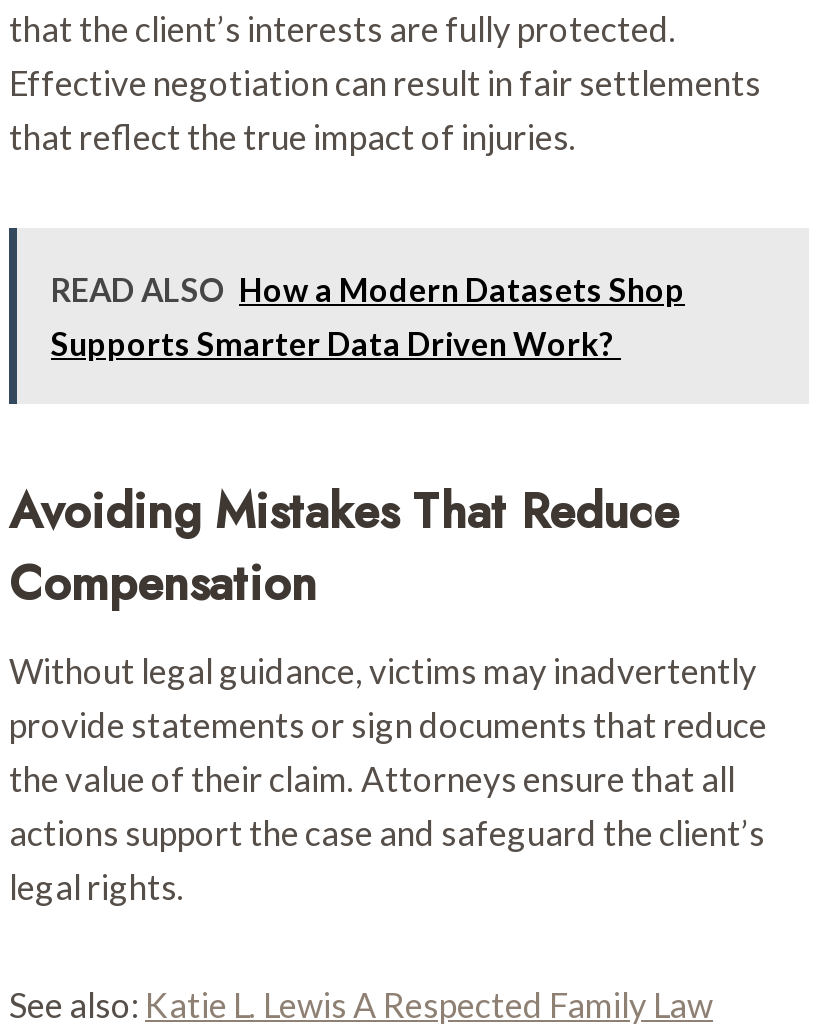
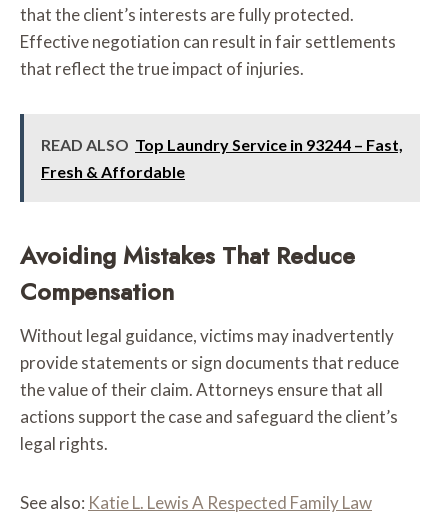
- READ ALSO How a Modern Datasets Shop
- Supports Smarter Data Driven Work?
+ READ ALSO Top Laundry Service in 93244 – Fast,
+ Fresh & Affordable
